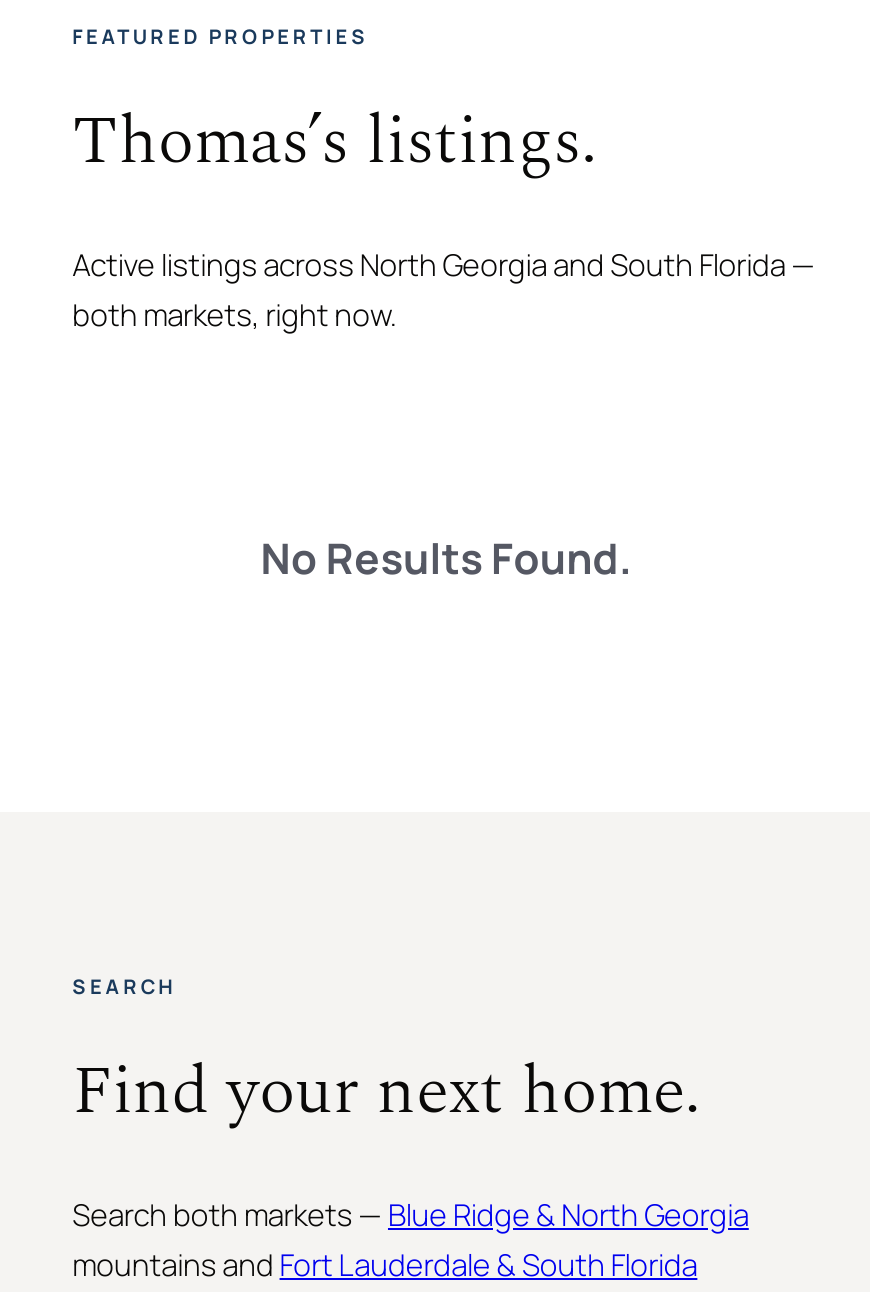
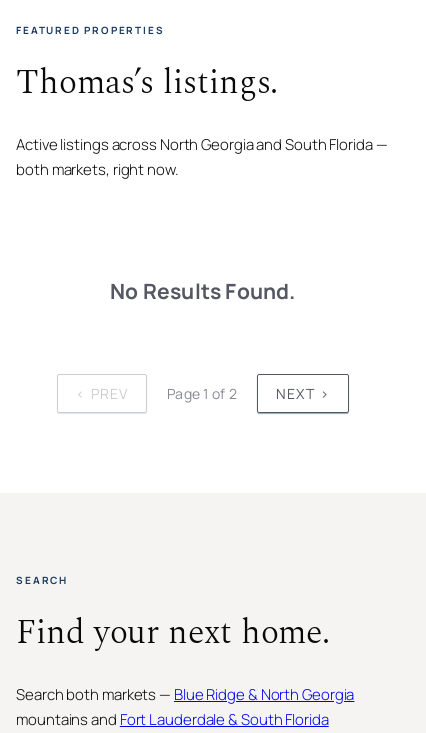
+ ‹ PREV
+ Page 1 of 2
+ NEXT ›
